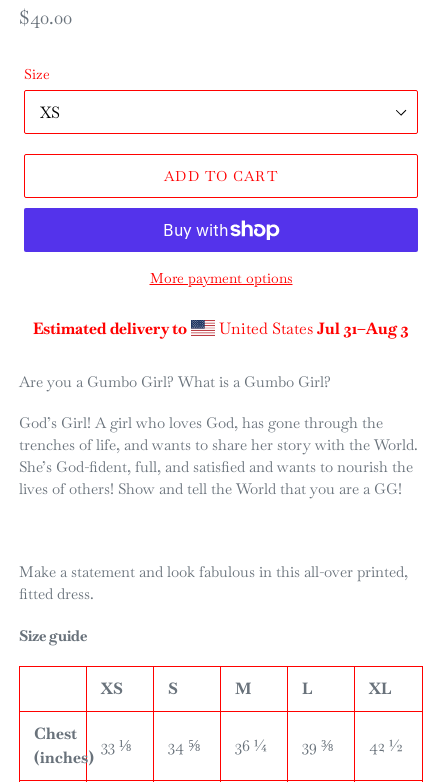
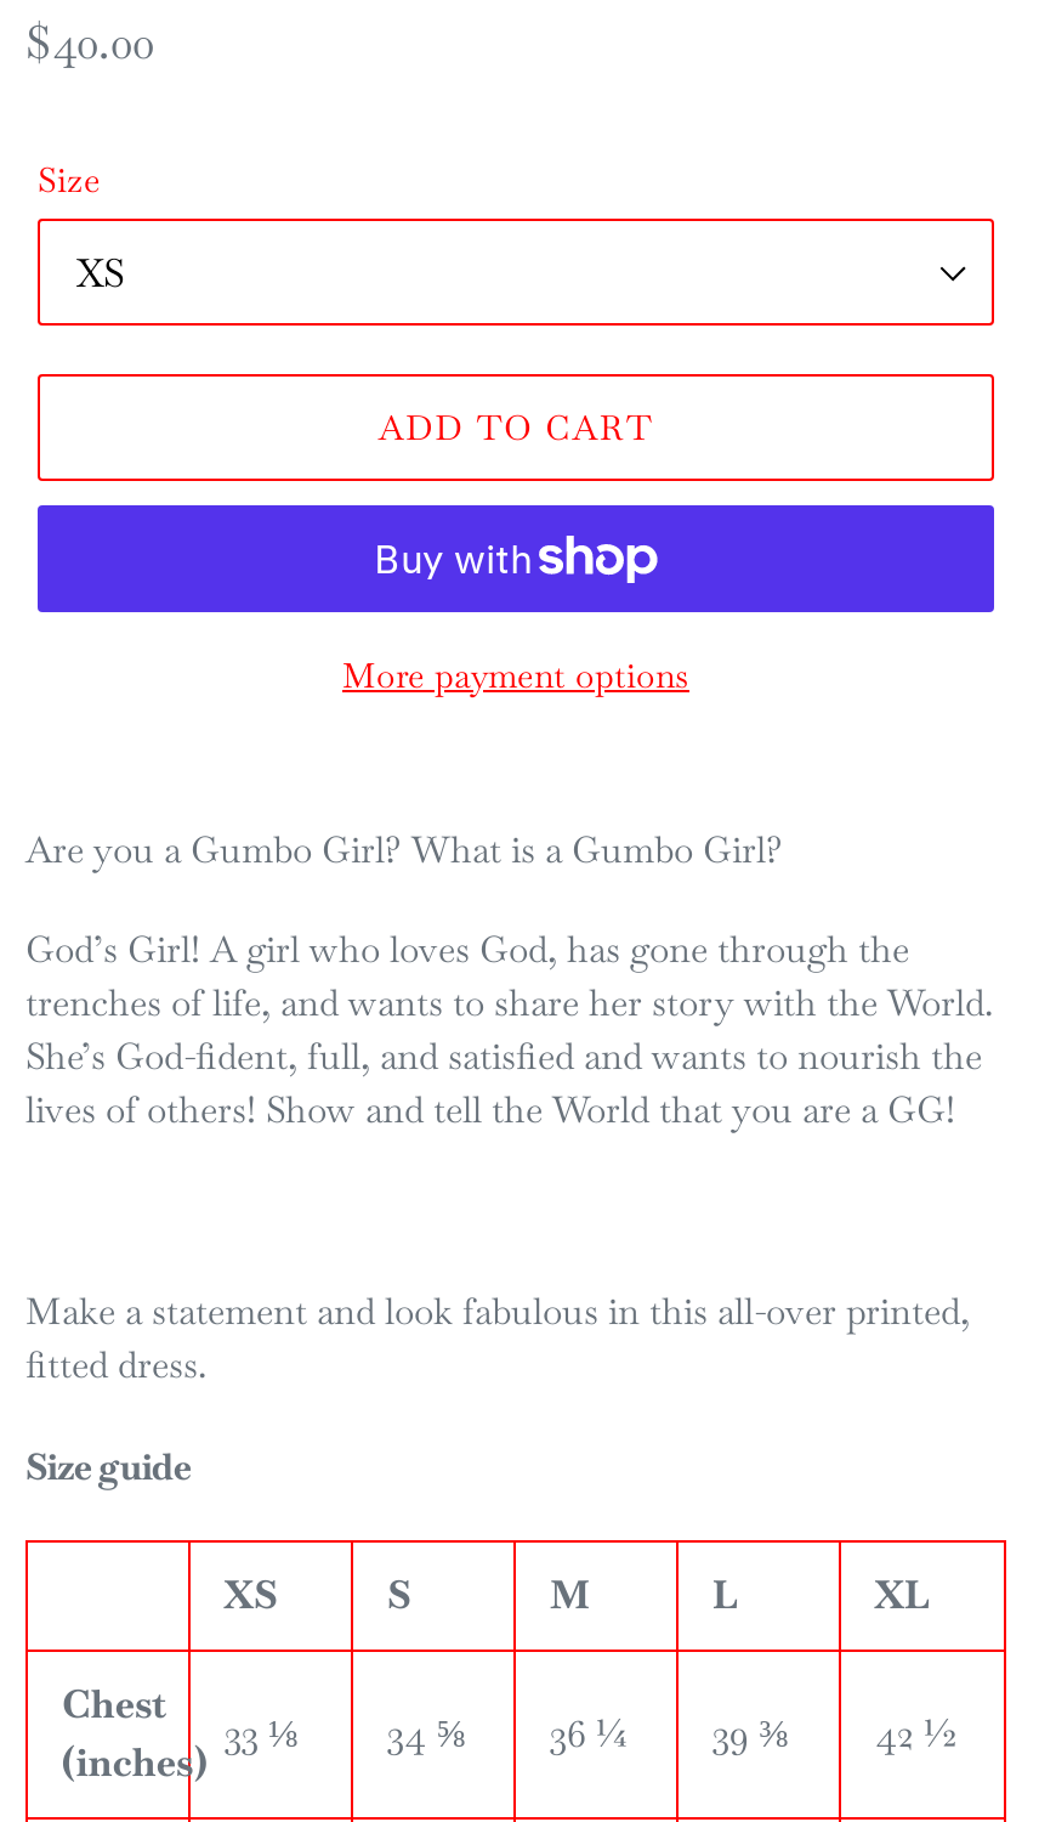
- Estimated delivery to
- United States Jul 31–Aug 3
